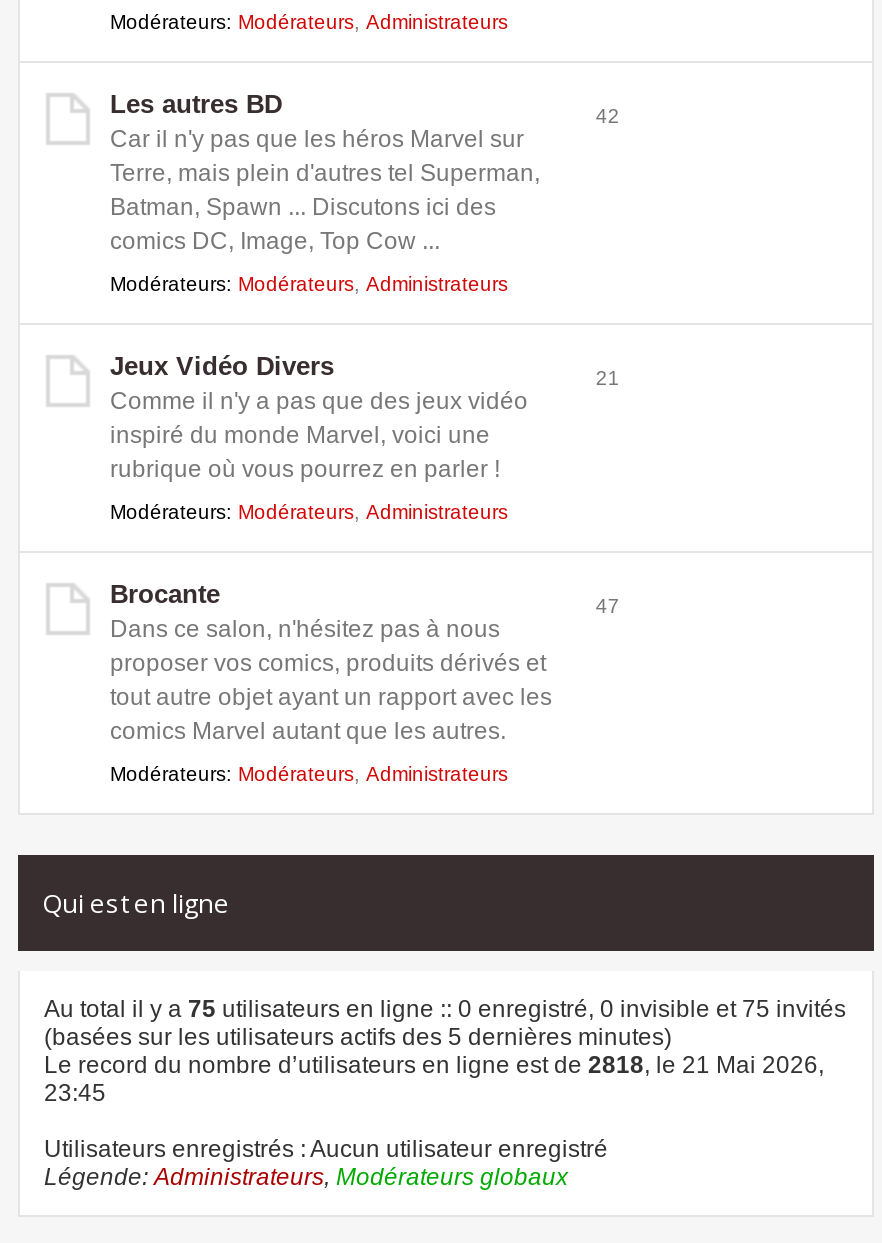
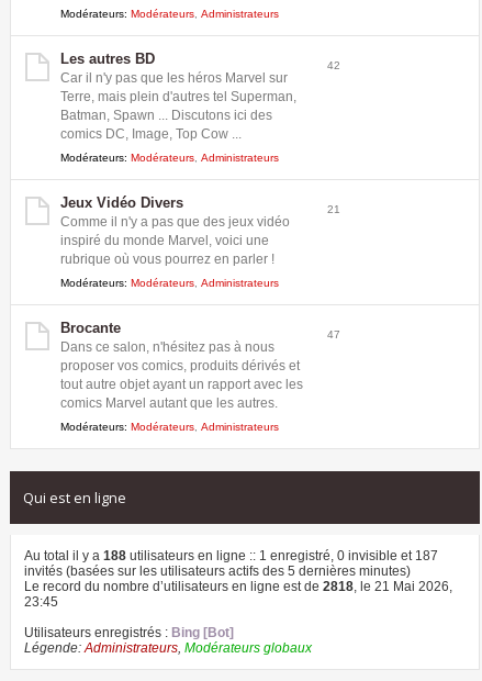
- Au total il y a 75 utilisateurs en ligne :: 0 enregistré, 0 invisible et 75 invités
- (basées sur les utilisateurs actifs des 5 dernières minutes)
+ Au total il y a 188 utilisateurs en ligne :: 1 enregistré, 0 invisible et 187
+ invités (basées sur les utilisateurs actifs des 5 dernières minutes)

- Utilisateurs enregistrés : Aucun utilisateur enregistré
+ Utilisateurs enregistrés : Bing [Bot]
